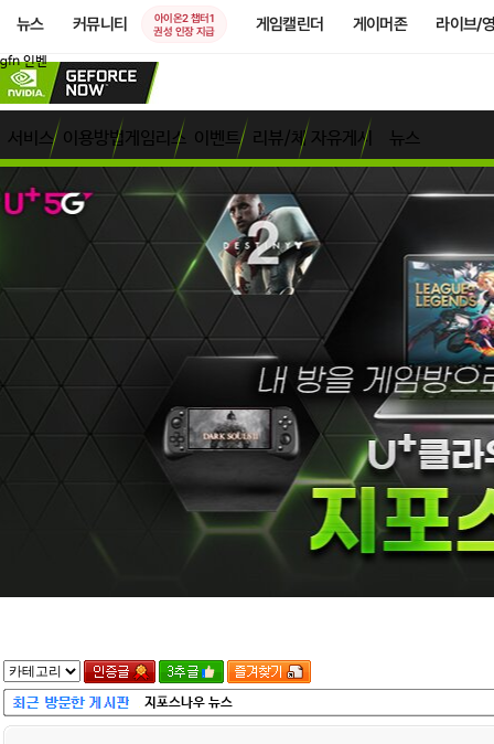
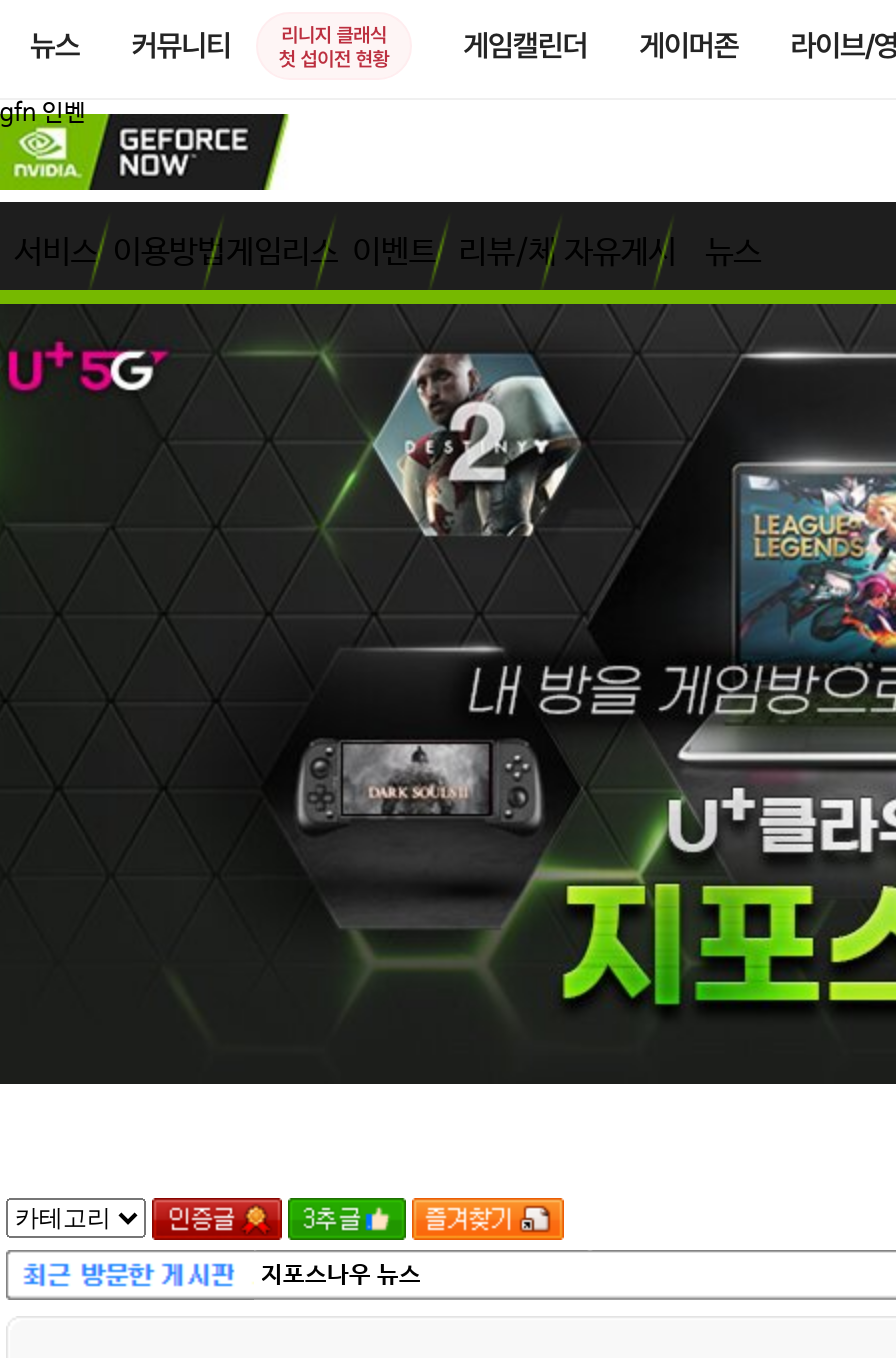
- 아이온2 챕터1
- 권성 인장 지급
+ 리니지 클래식
+ 첫 섭이전 현황
